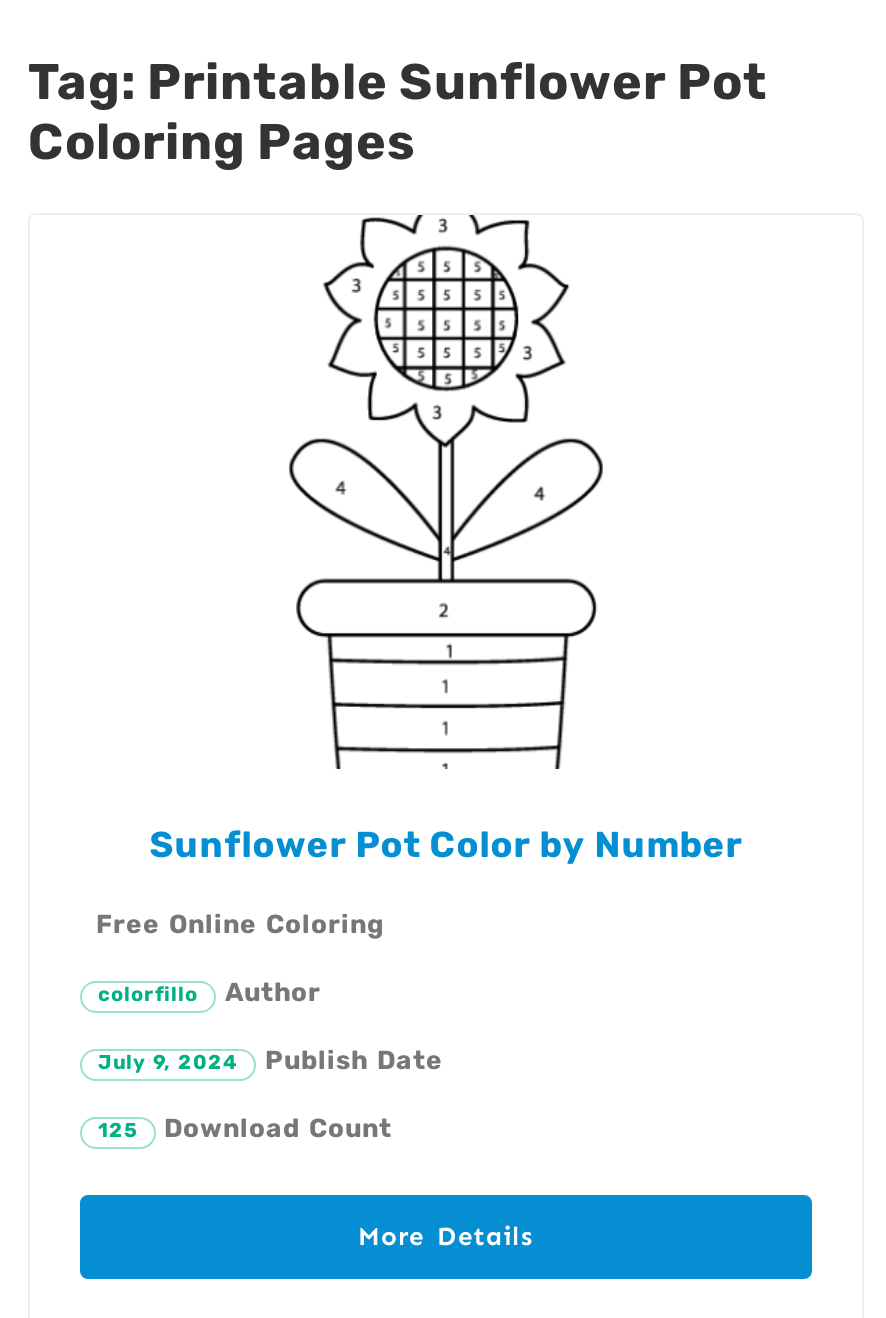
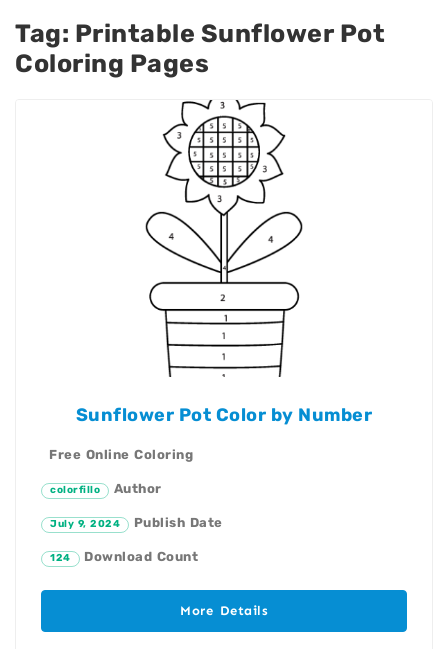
- 125 Download Count
+ 124 Download Count
